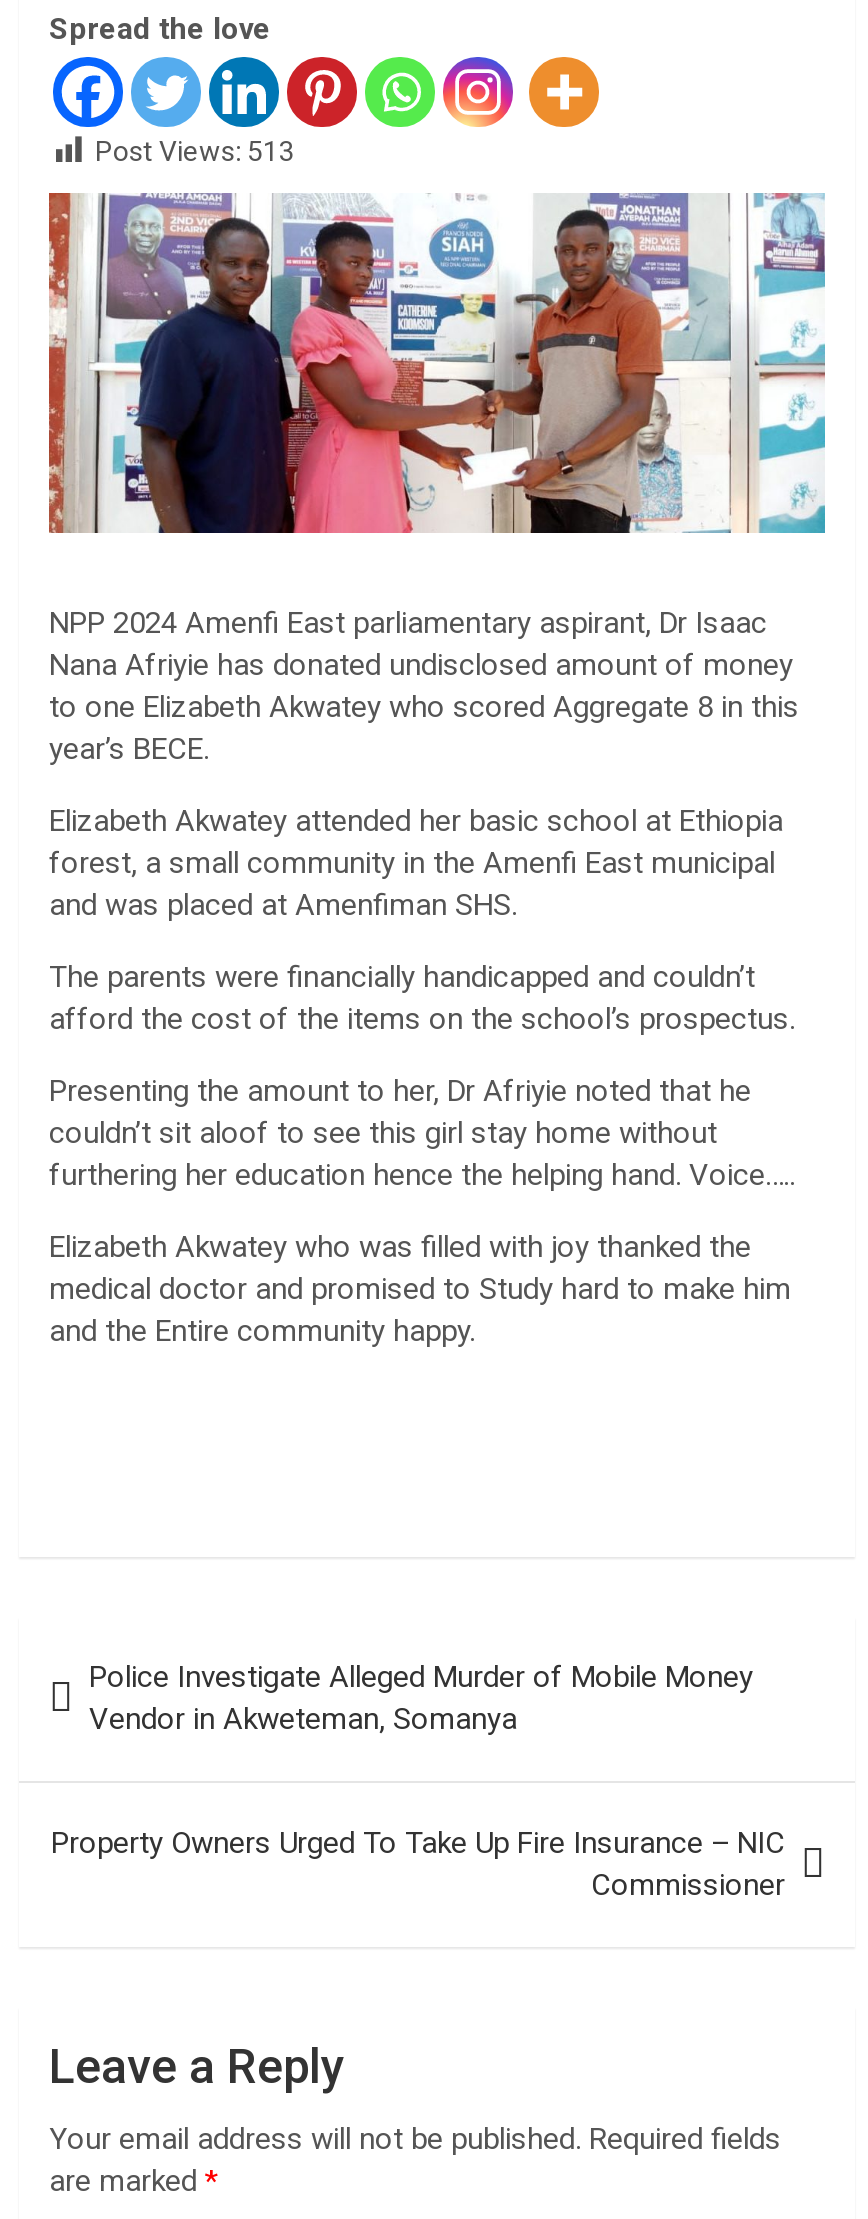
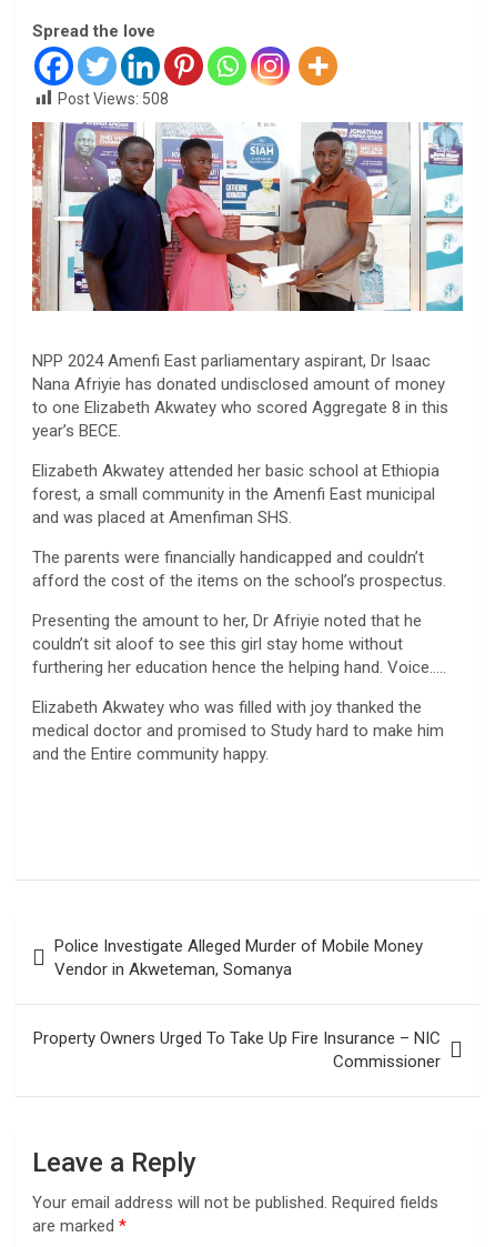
- Post Views: 513
+ Post Views: 508
